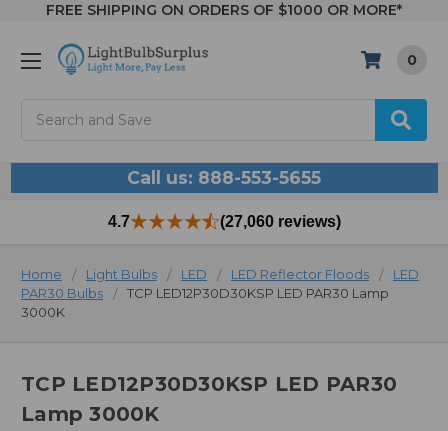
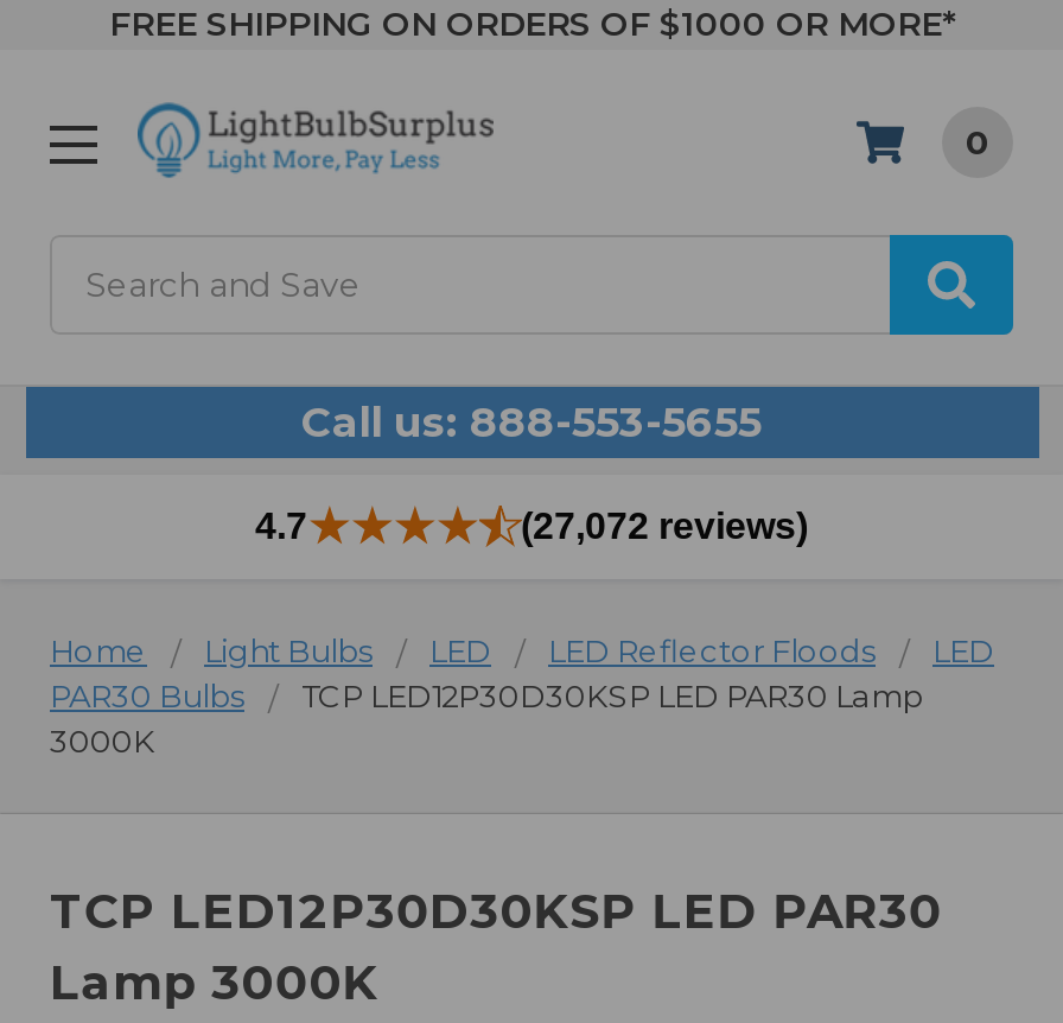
- (27,060 reviews)
+ (27,072 reviews)
